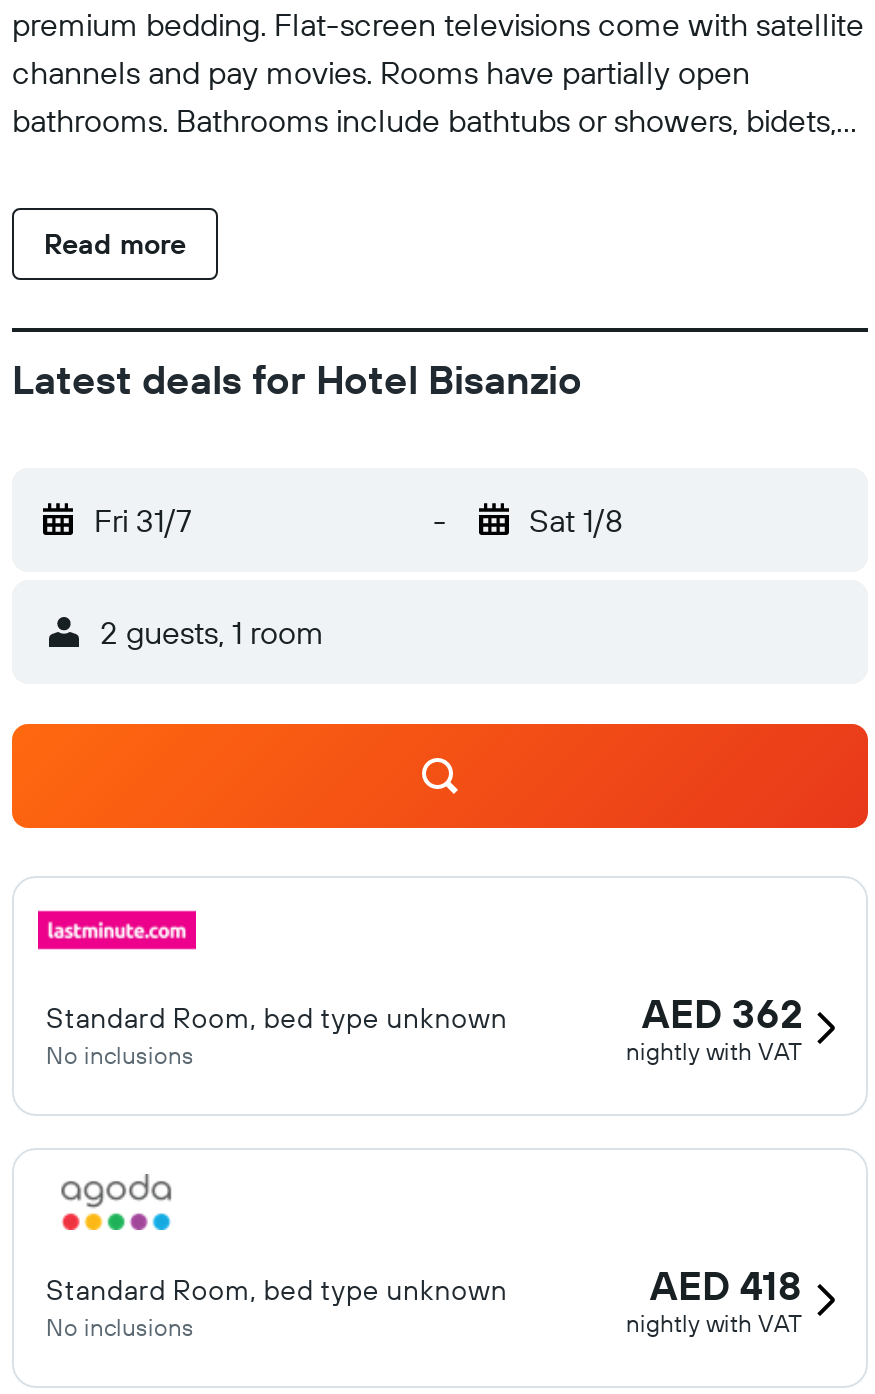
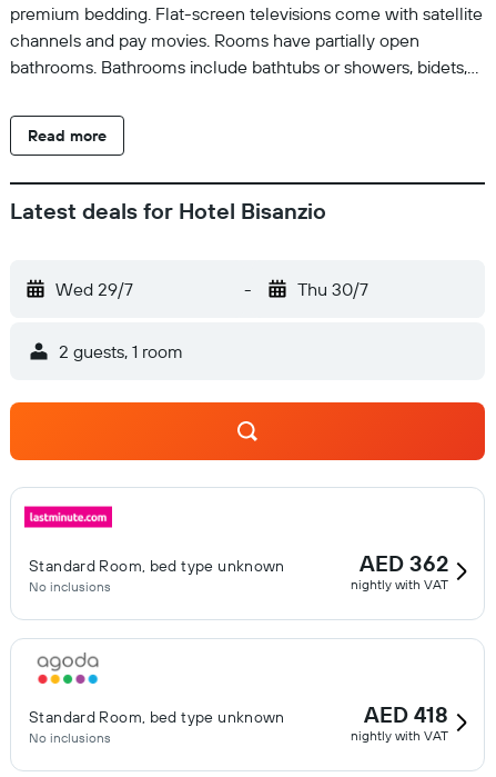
- Fri 31/7
+ Wed 29/7

- Sat 1/8
+ Thu 30/7
